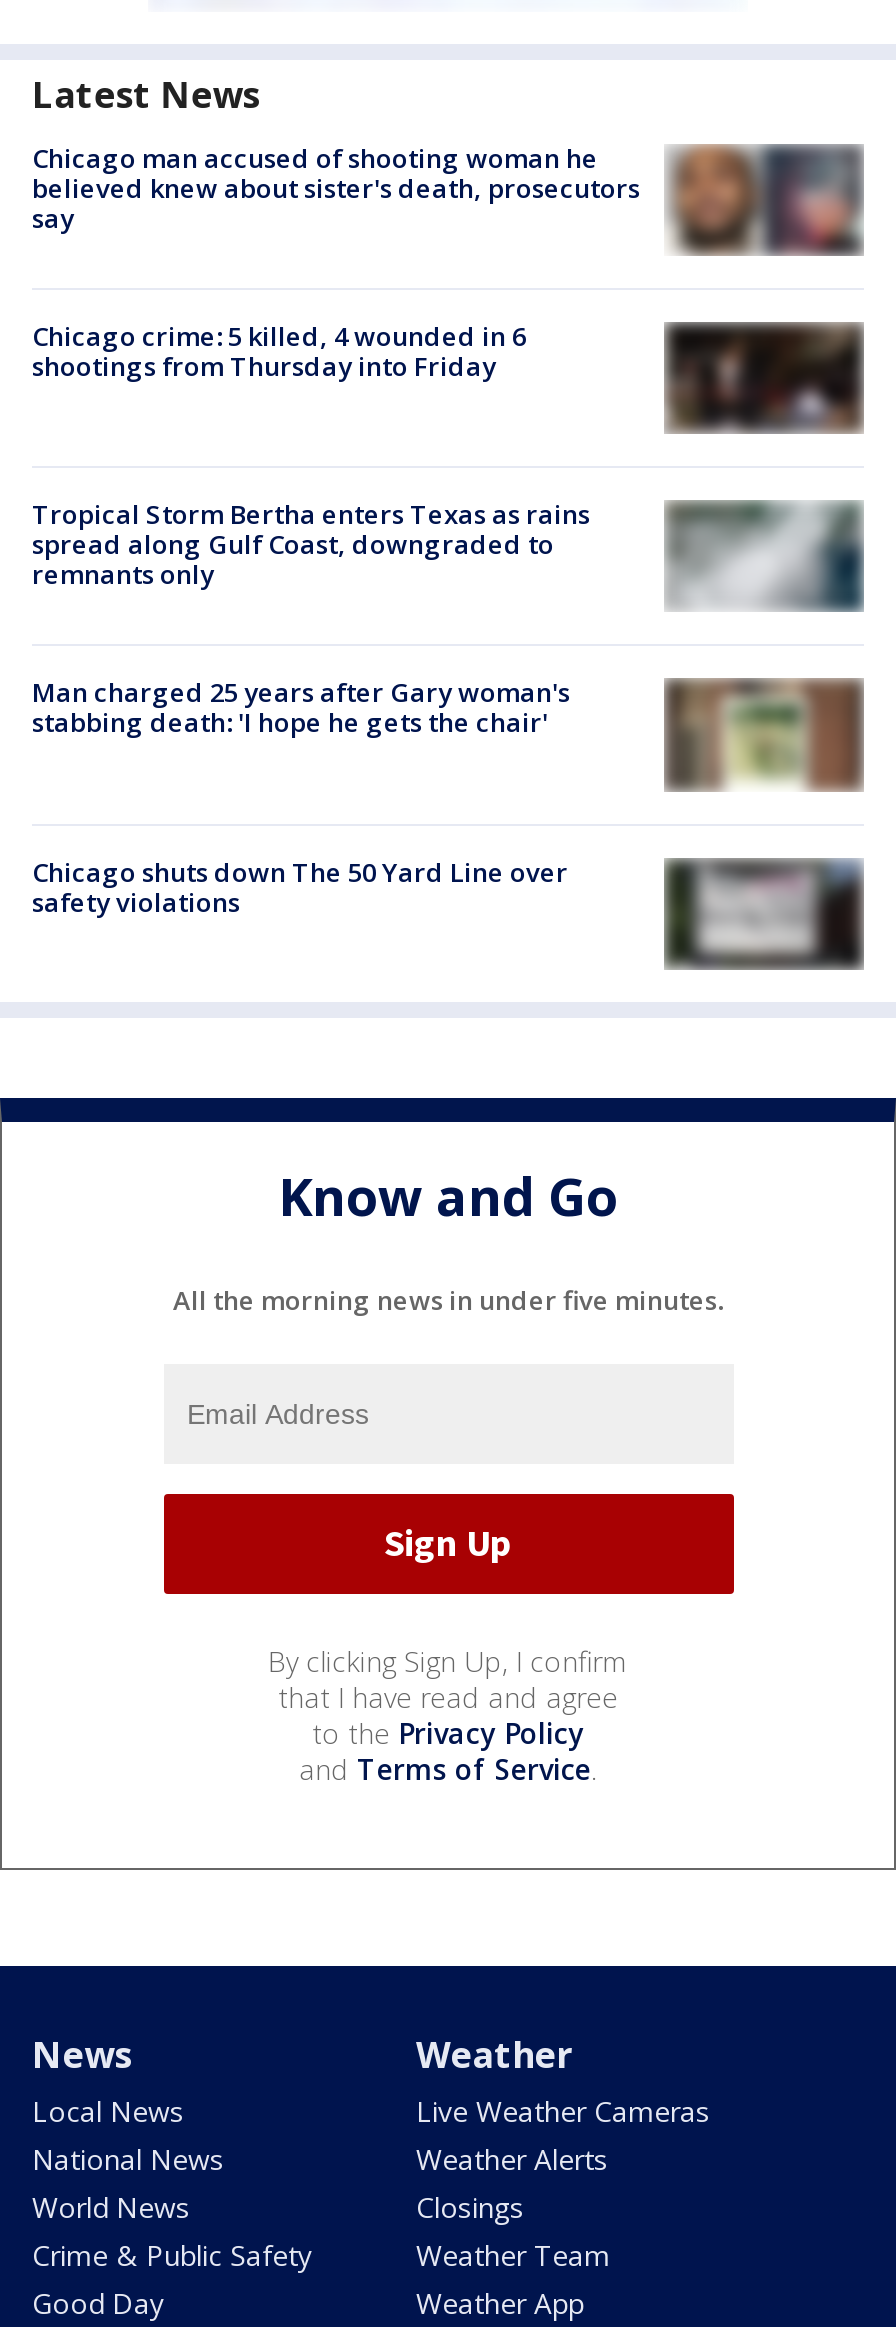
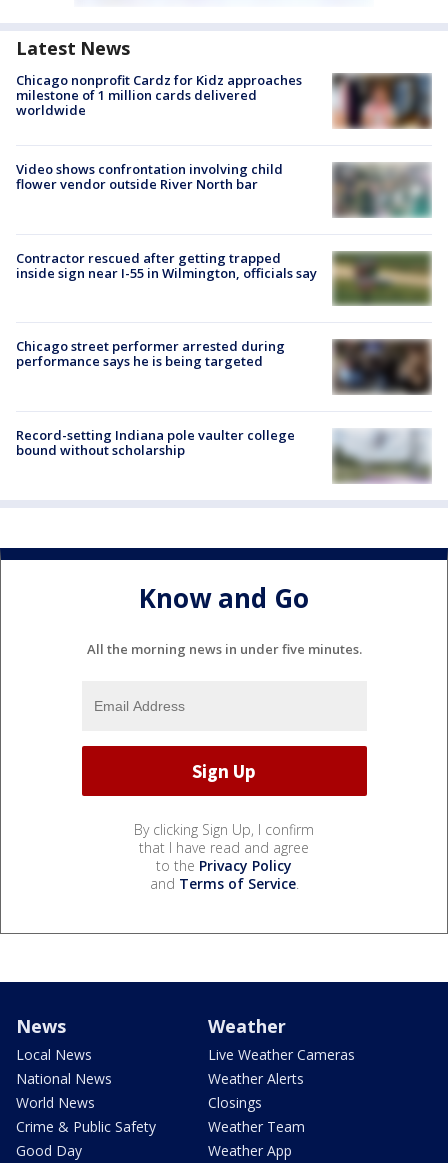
- [image]
- Chicago man accused of shooting woman he
- believed knew about sister's death, prosecutors
- say
+ [image]
+ Chicago nonprofit Cardz for Kidz approaches
+ milestone of 1 million cards delivered
+ worldwide

- Chicago crime: 5 killed, 4 wounded in 6
- shootings from Thursday into Friday
+ Video shows confrontation involving child
+ flower vendor outside River North bar

- [image]
+ [image]

- [image]
- Tropical Storm Bertha enters Texas as rains
- spread along Gulf Coast, downgraded to
- remnants only
+ [image]
+ Contractor rescued after getting trapped
+ inside sign near I-55 in Wilmington, officials say

- Man charged 25 years after Gary woman's
- stabbing death: 'I hope he gets the chair'
+ Chicago street performer arrested during
+ performance says he is being targeted

- [image]
+ [image]

- Chicago shuts down The 50 Yard Line over
- safety violations
+ Record-setting Indiana pole vaulter college
+ bound without scholarship

- [image]
+ [image]
